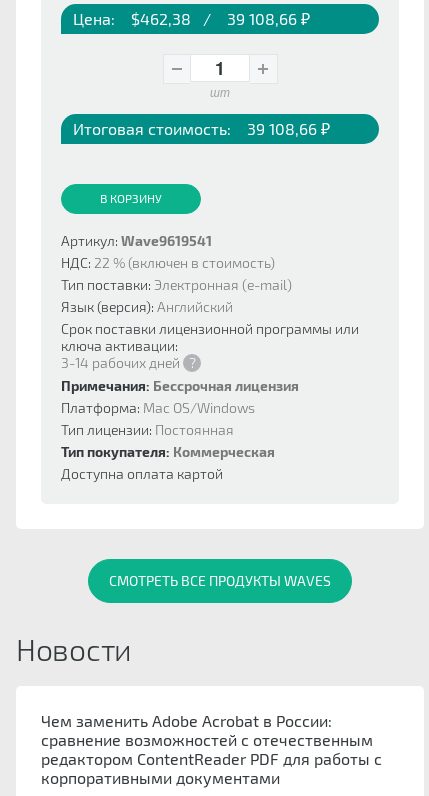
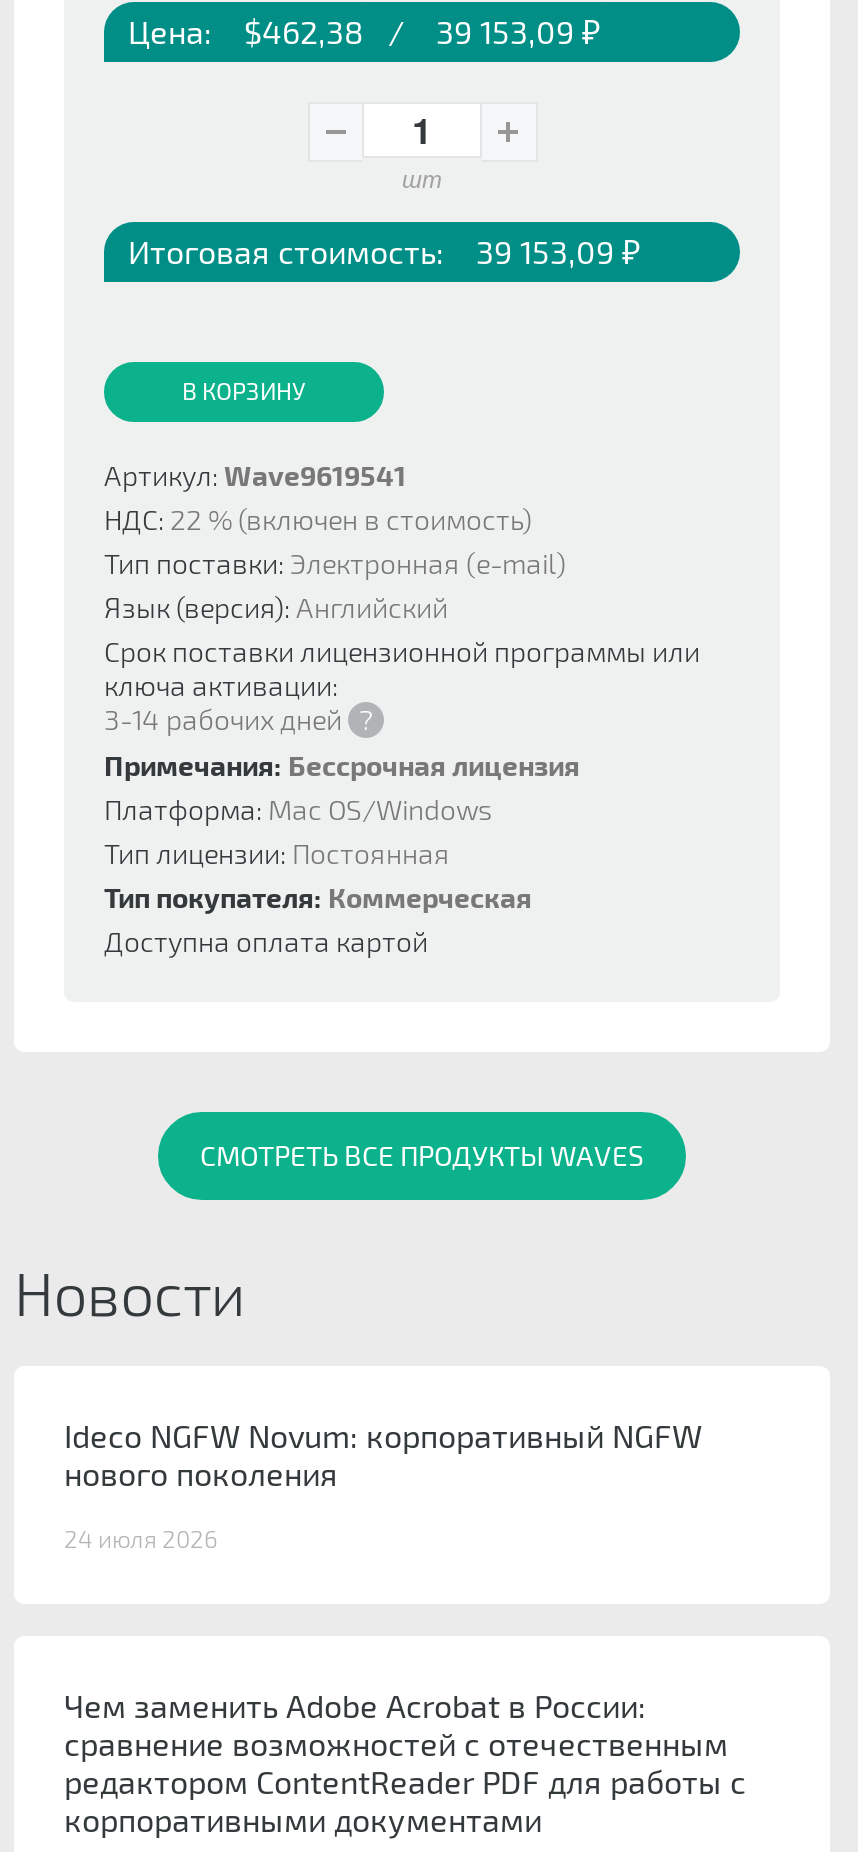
- 39 108,66 ₽
+ 39 153,09 ₽

- Итоговая стоимость: 39 108,66 ₽
+ Итоговая стоимость: 39 153,09 ₽

+ Ideco NGFW Novum: корпоративный NGFW
+ нового поколения
+ 24 июля 2026
